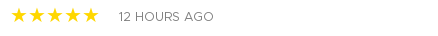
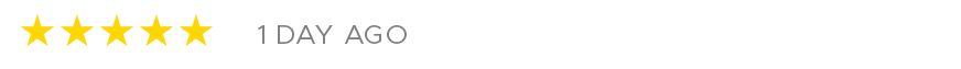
- 12 HOURS AGO
+ 1 DAY AGO
